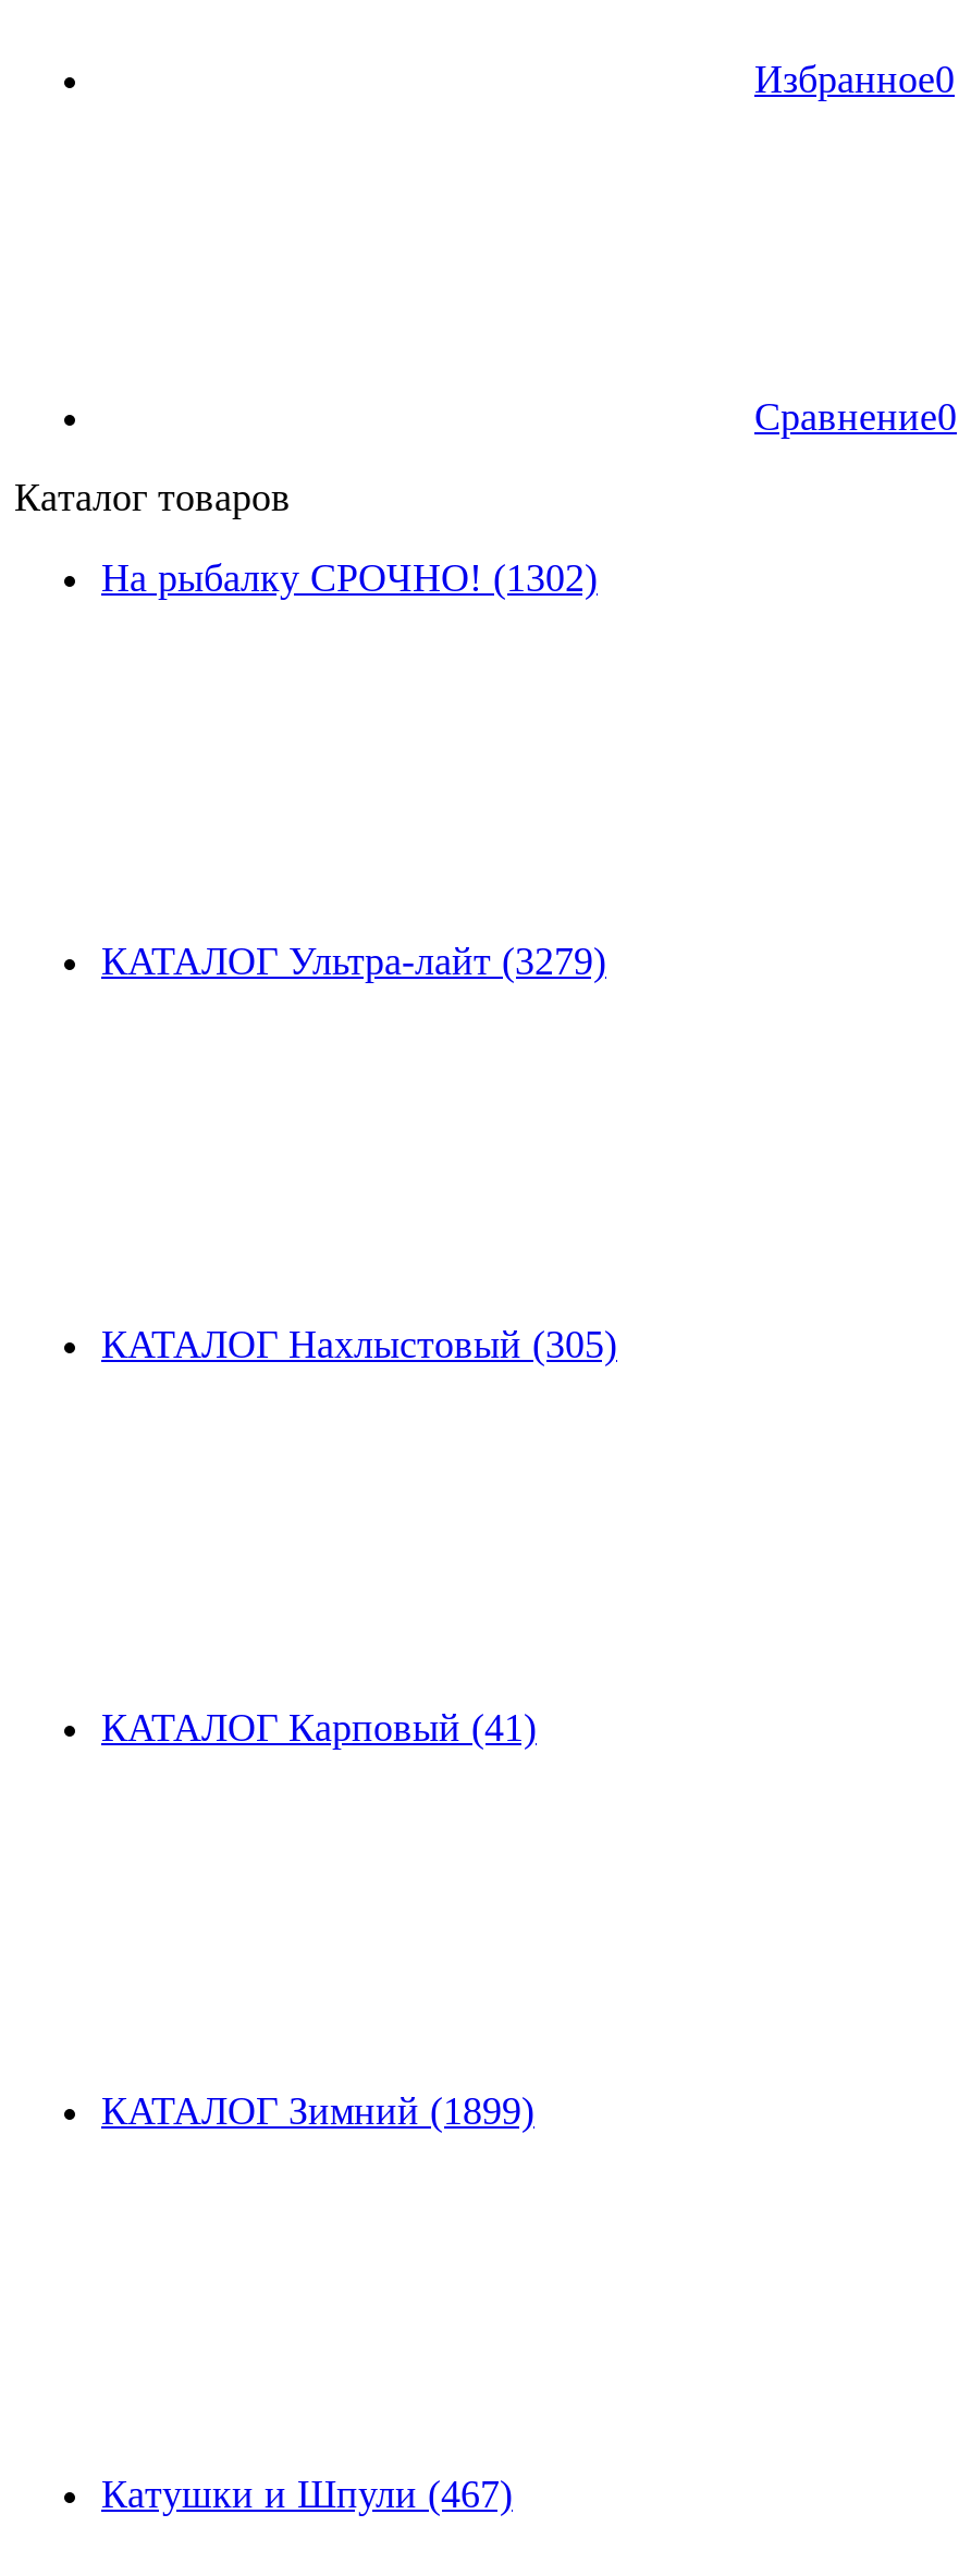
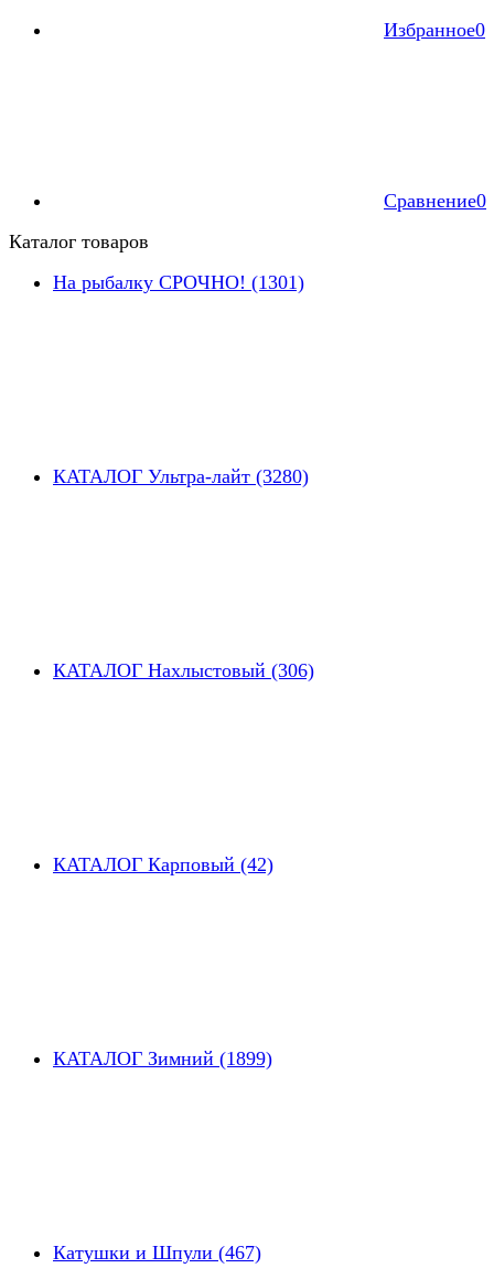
- На рыбалку СРОЧНО! (1302)
+ На рыбалку СРОЧНО! (1301)

- КАТАЛОГ Ультра-лайт (3279)
+ КАТАЛОГ Ультра-лайт (3280)

- КАТАЛОГ Нахлыстовый (305)
+ КАТАЛОГ Нахлыстовый (306)

- КАТАЛОГ Карповый (41)
+ КАТАЛОГ Карповый (42)
